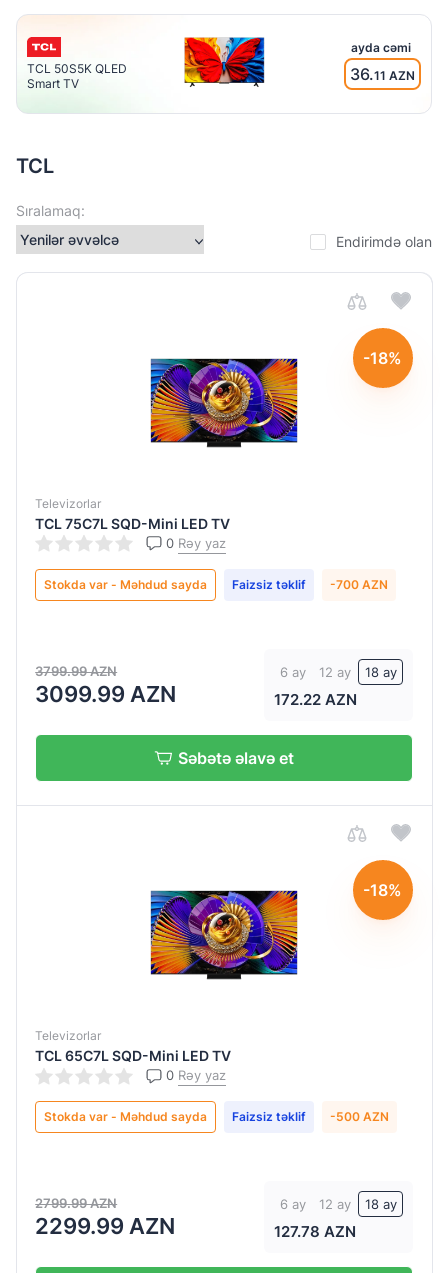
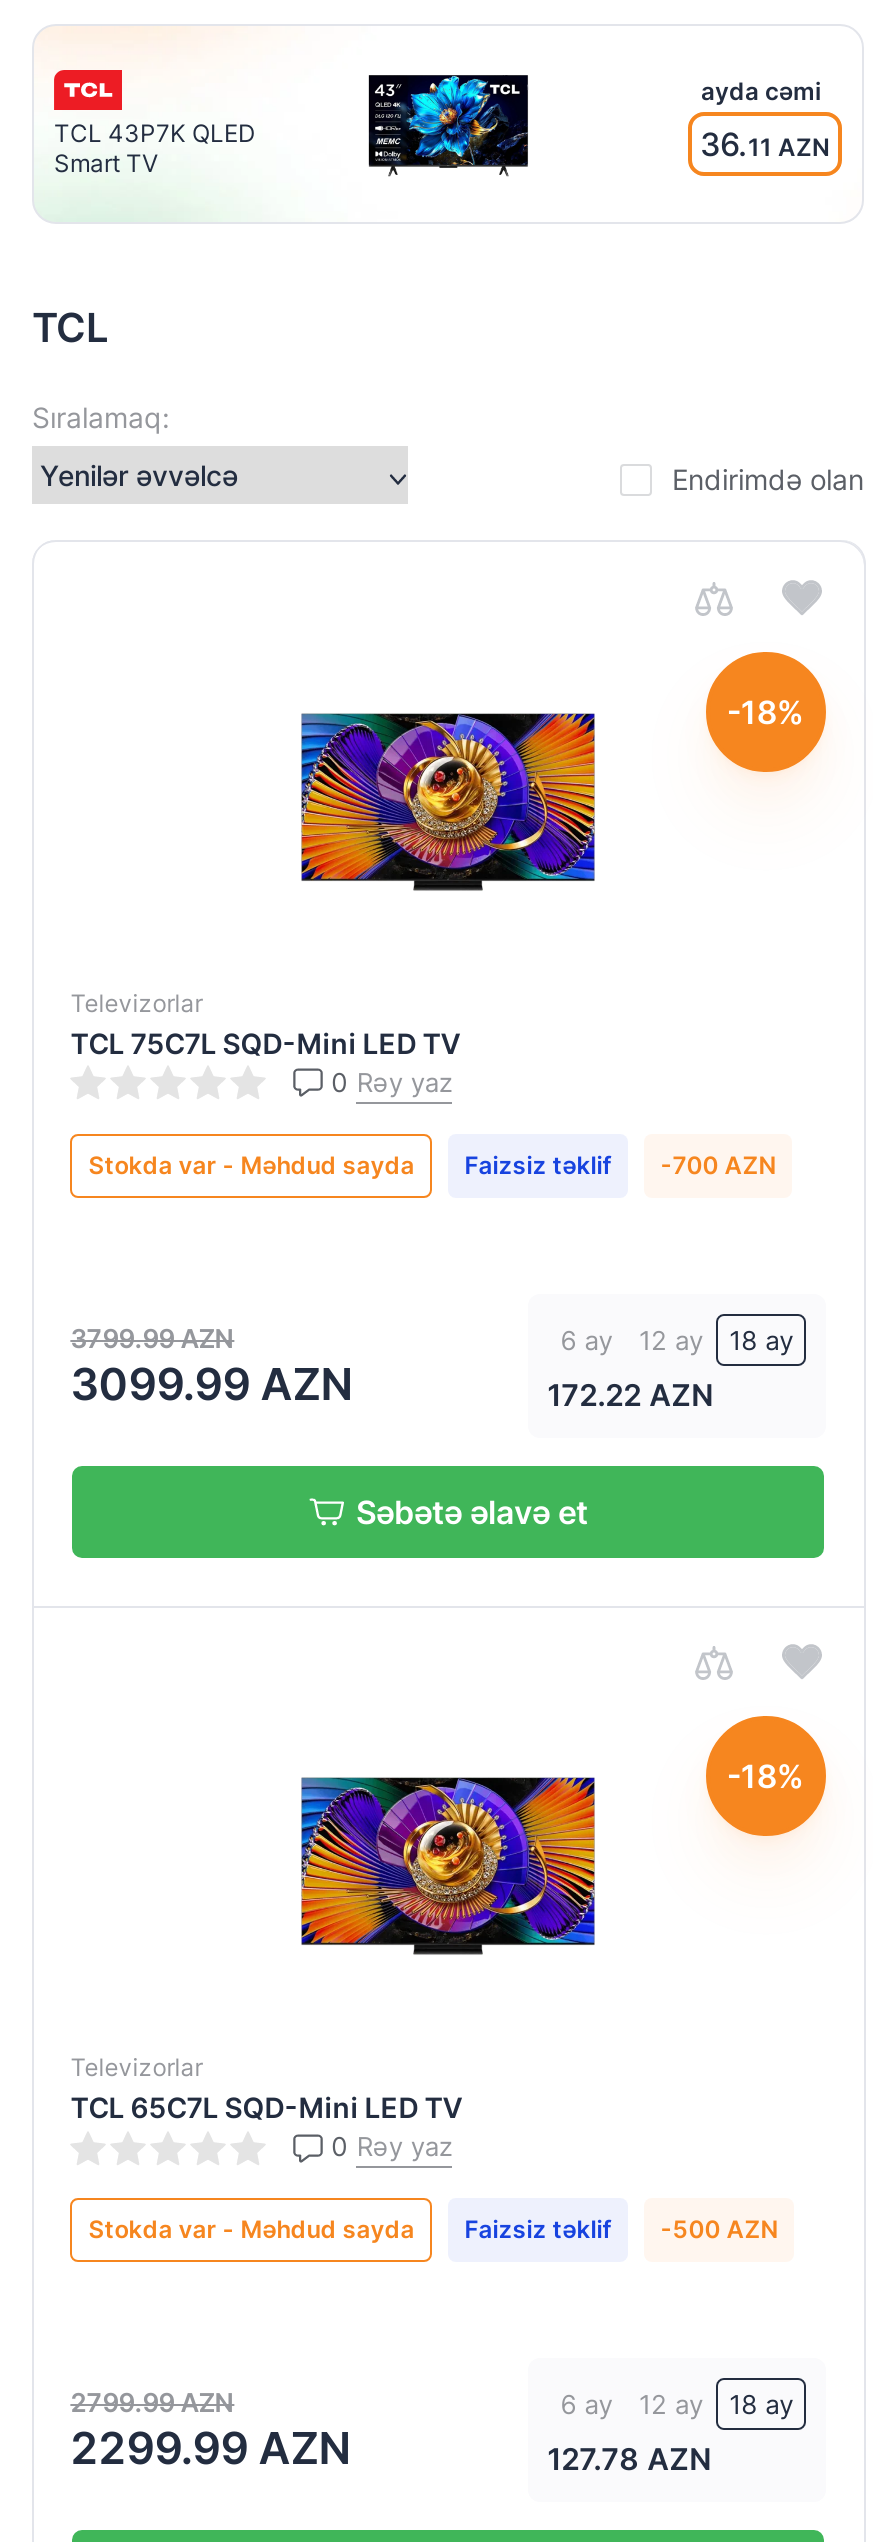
- [image]
+ [image]

- TCL 50S5K QLED
+ TCL 43P7K QLED
